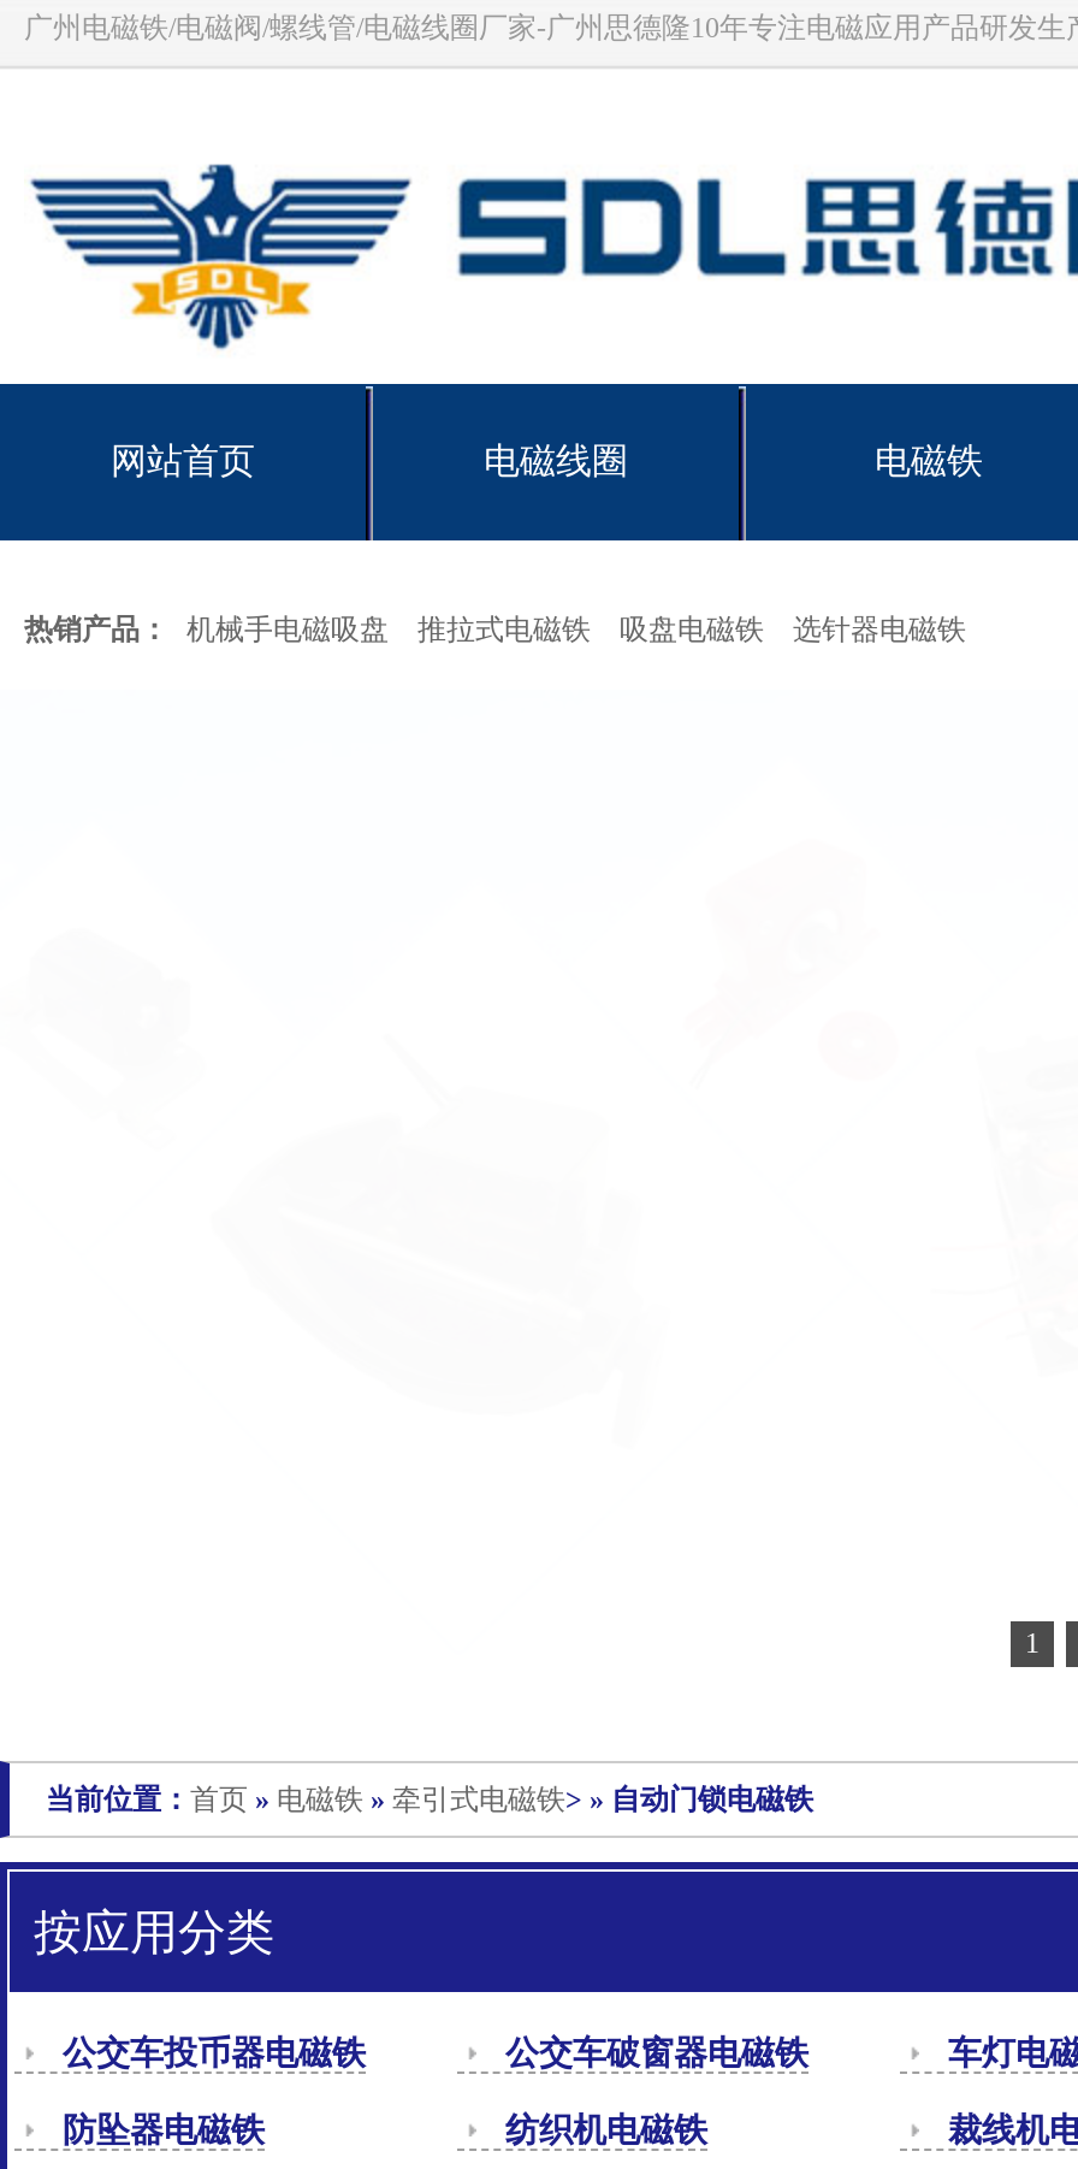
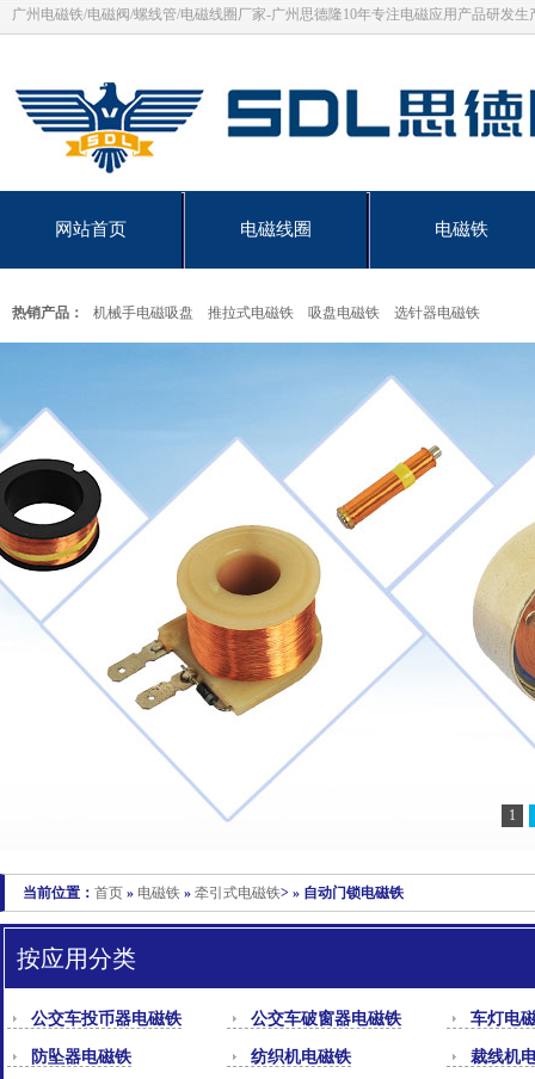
+ [image]
